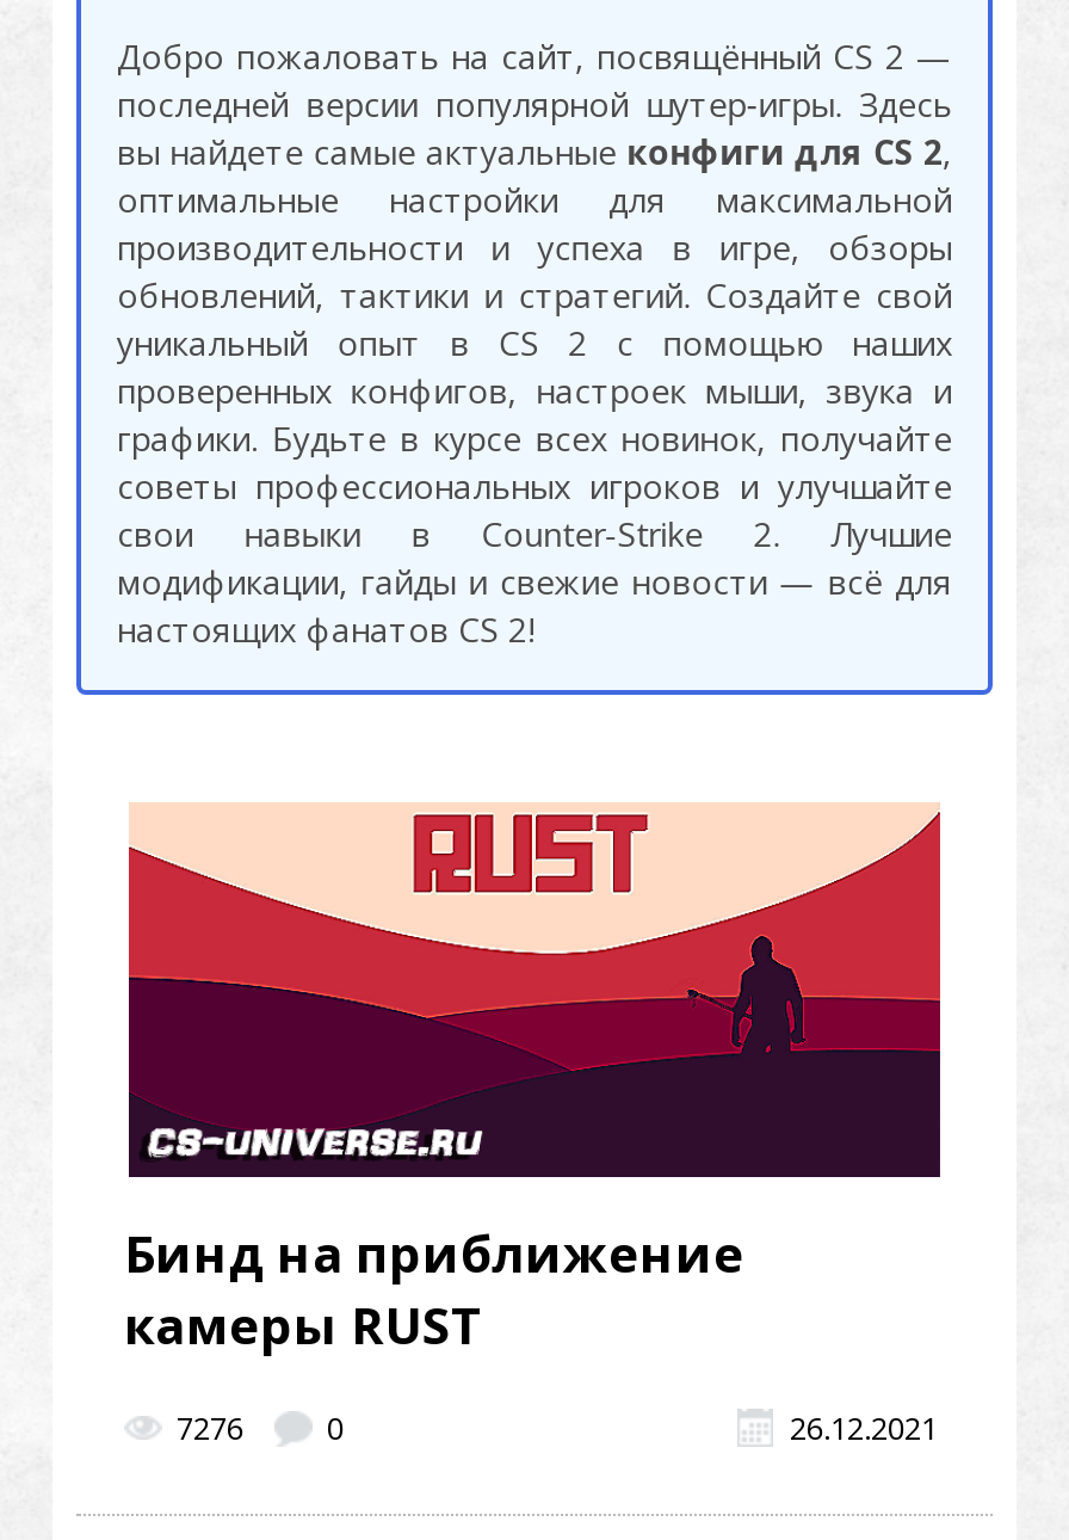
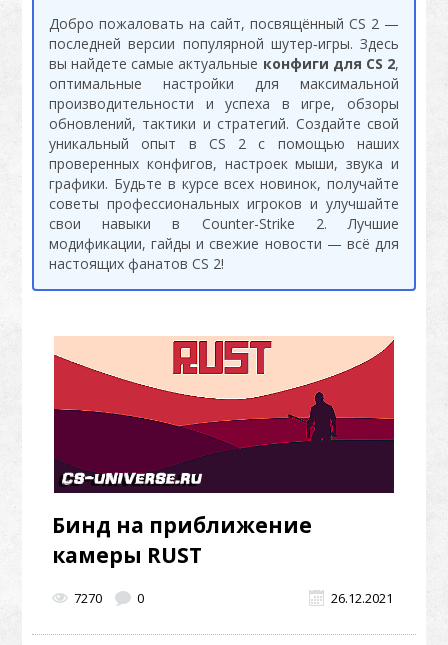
- 7276 0
+ 7270 0
